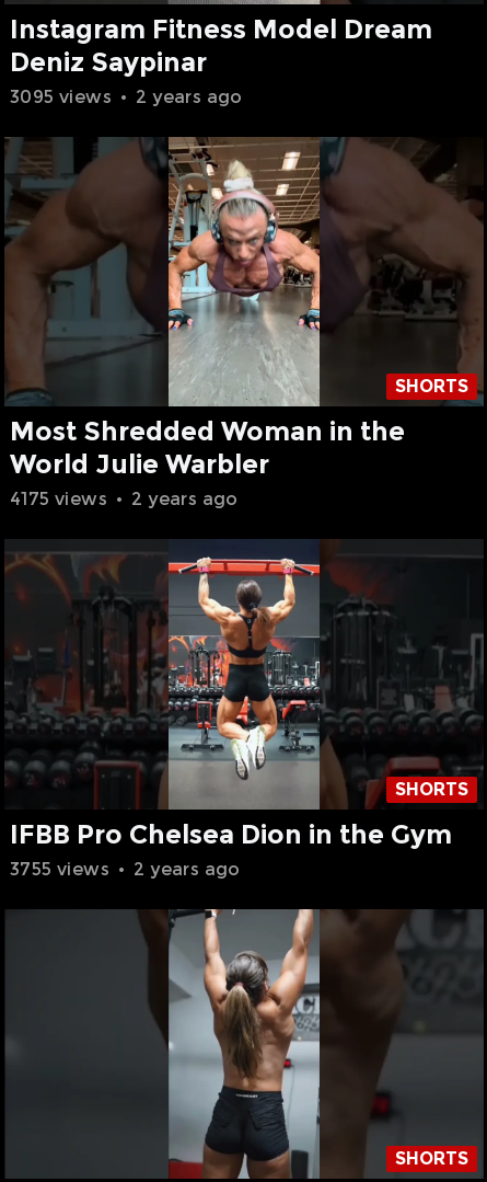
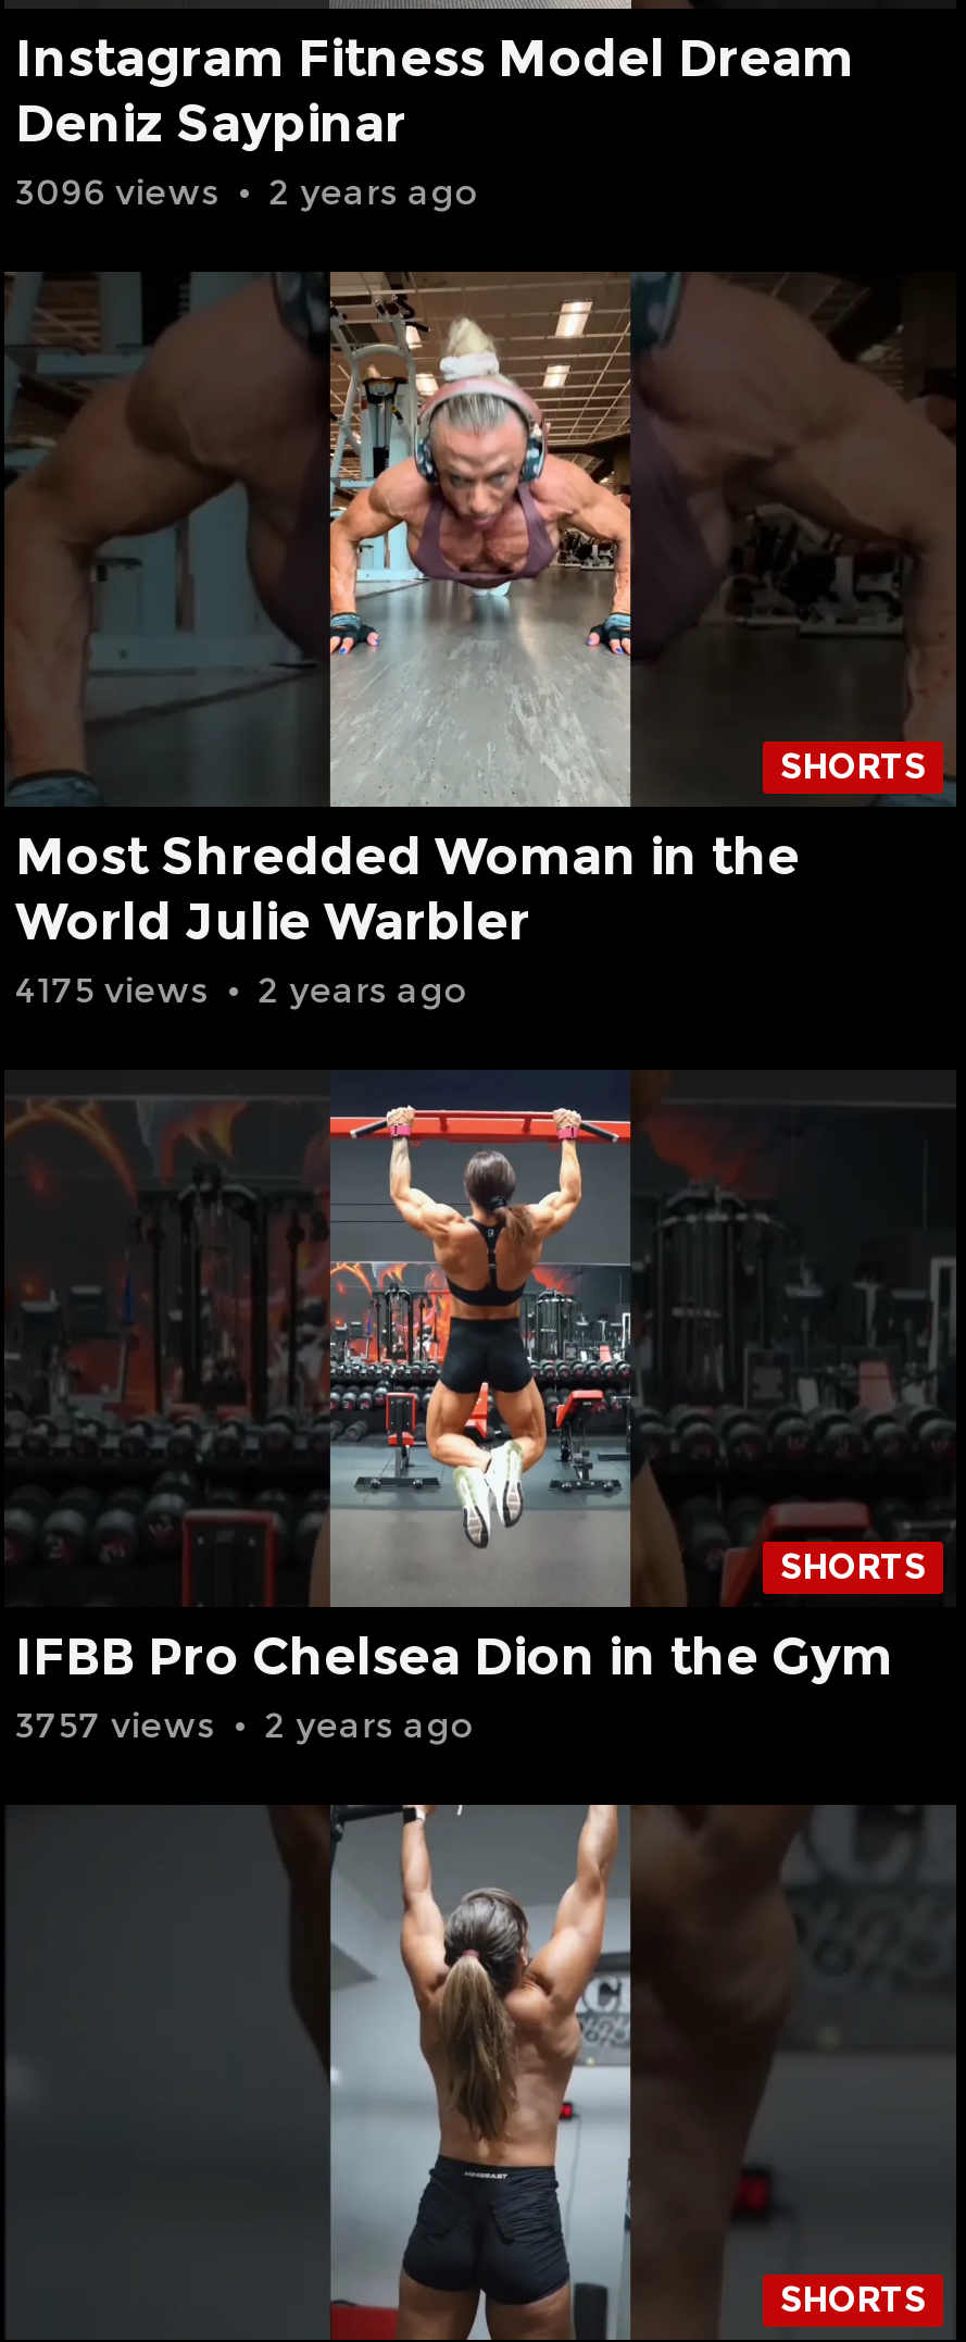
- 3095 views • 2 years ago
+ 3096 views • 2 years ago

- 3755 views • 2 years ago
+ 3757 views • 2 years ago
